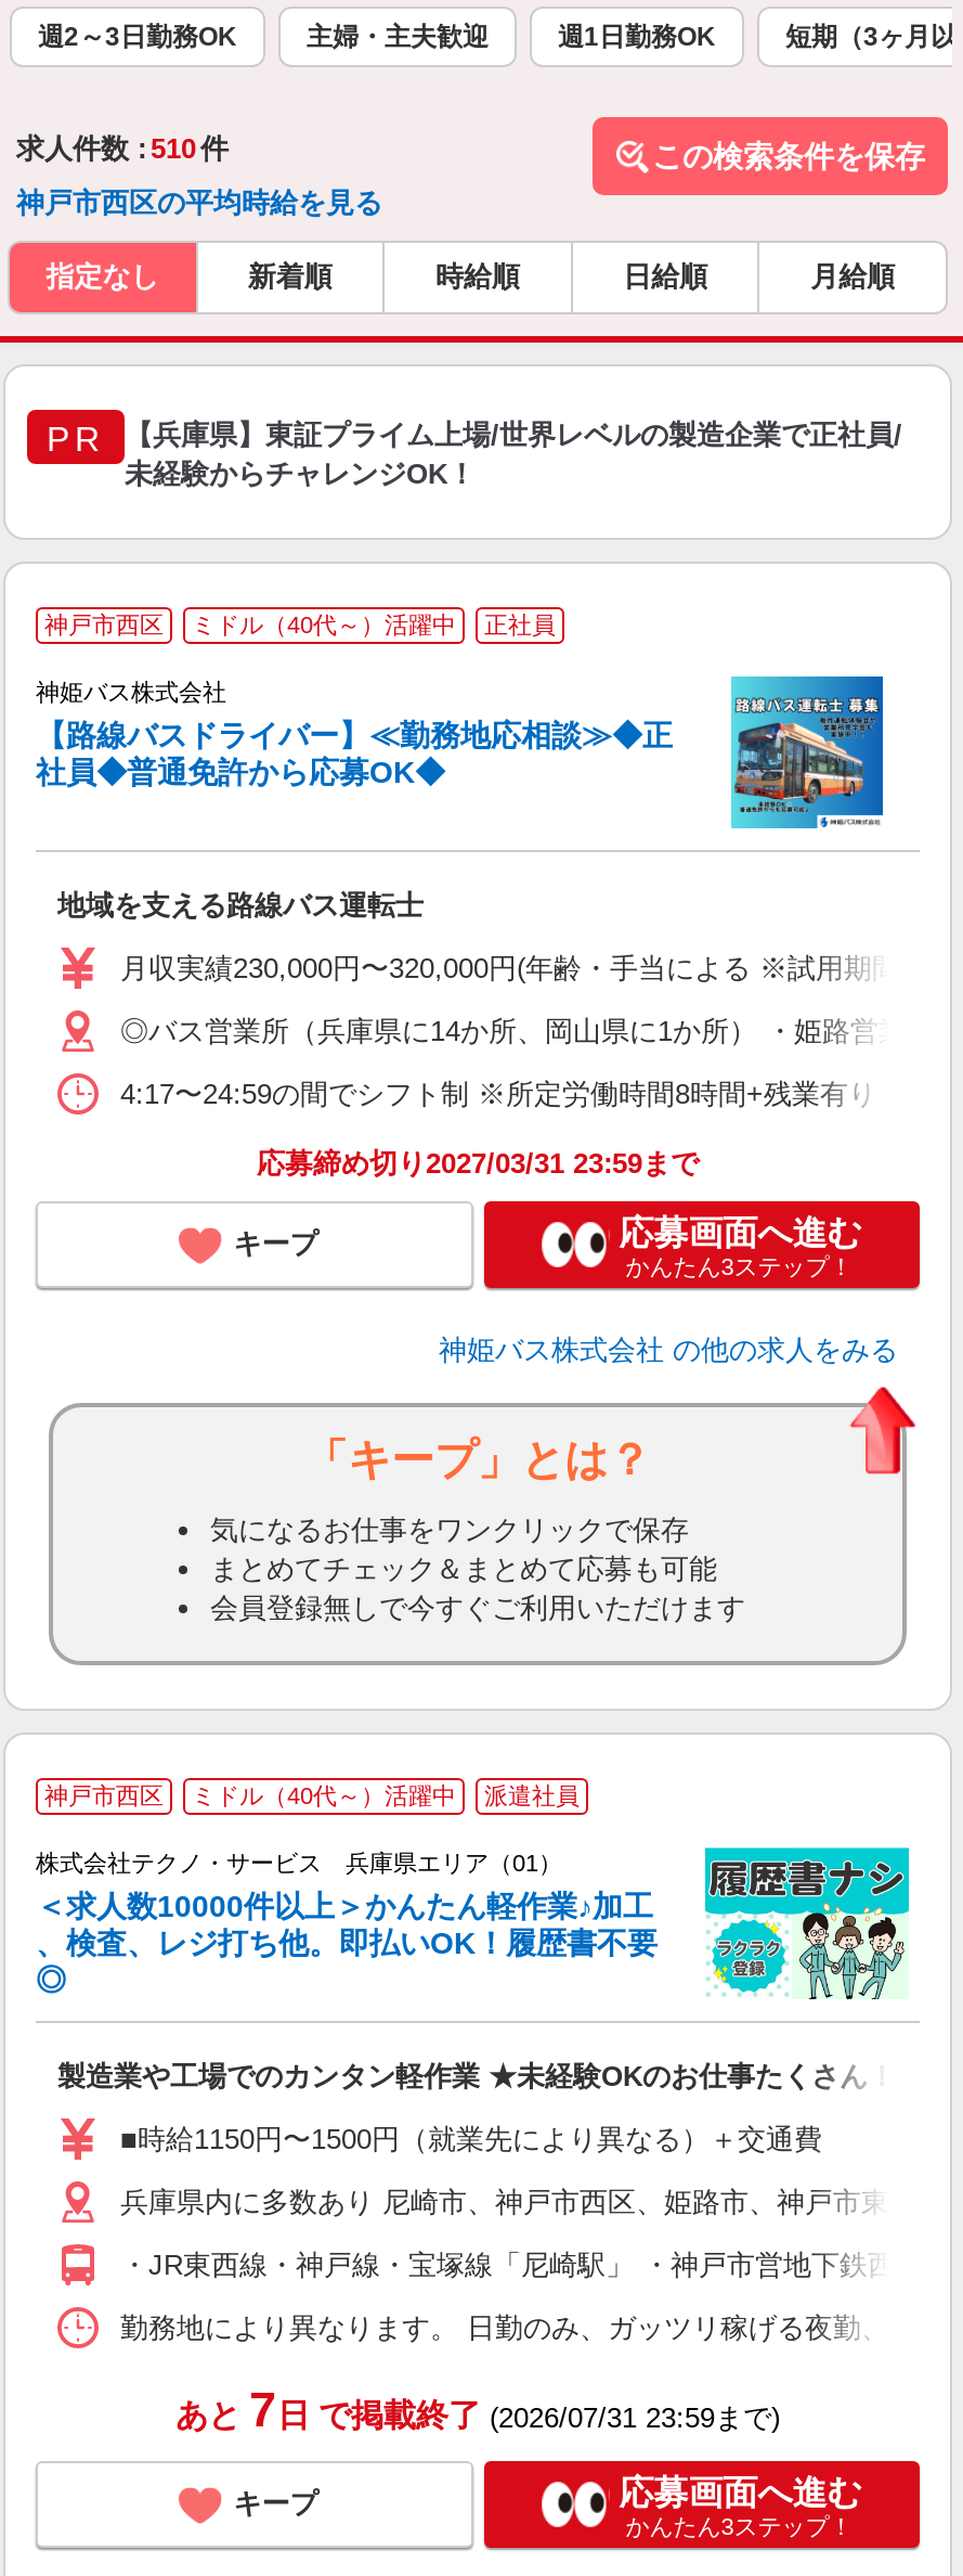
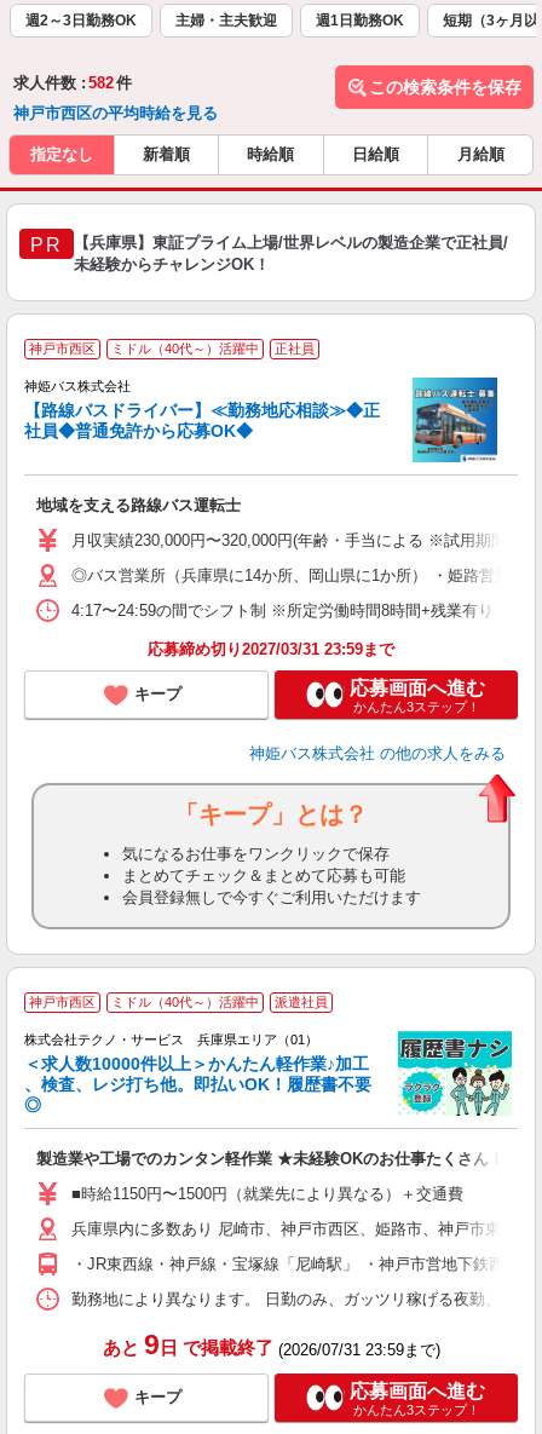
- 求人件数 : 510 件
+ 求人件数 : 582 件

- あと 7日 で掲載終了(2026/07/31 23:59まで)
+ あと 9日 で掲載終了(2026/07/31 23:59まで)
